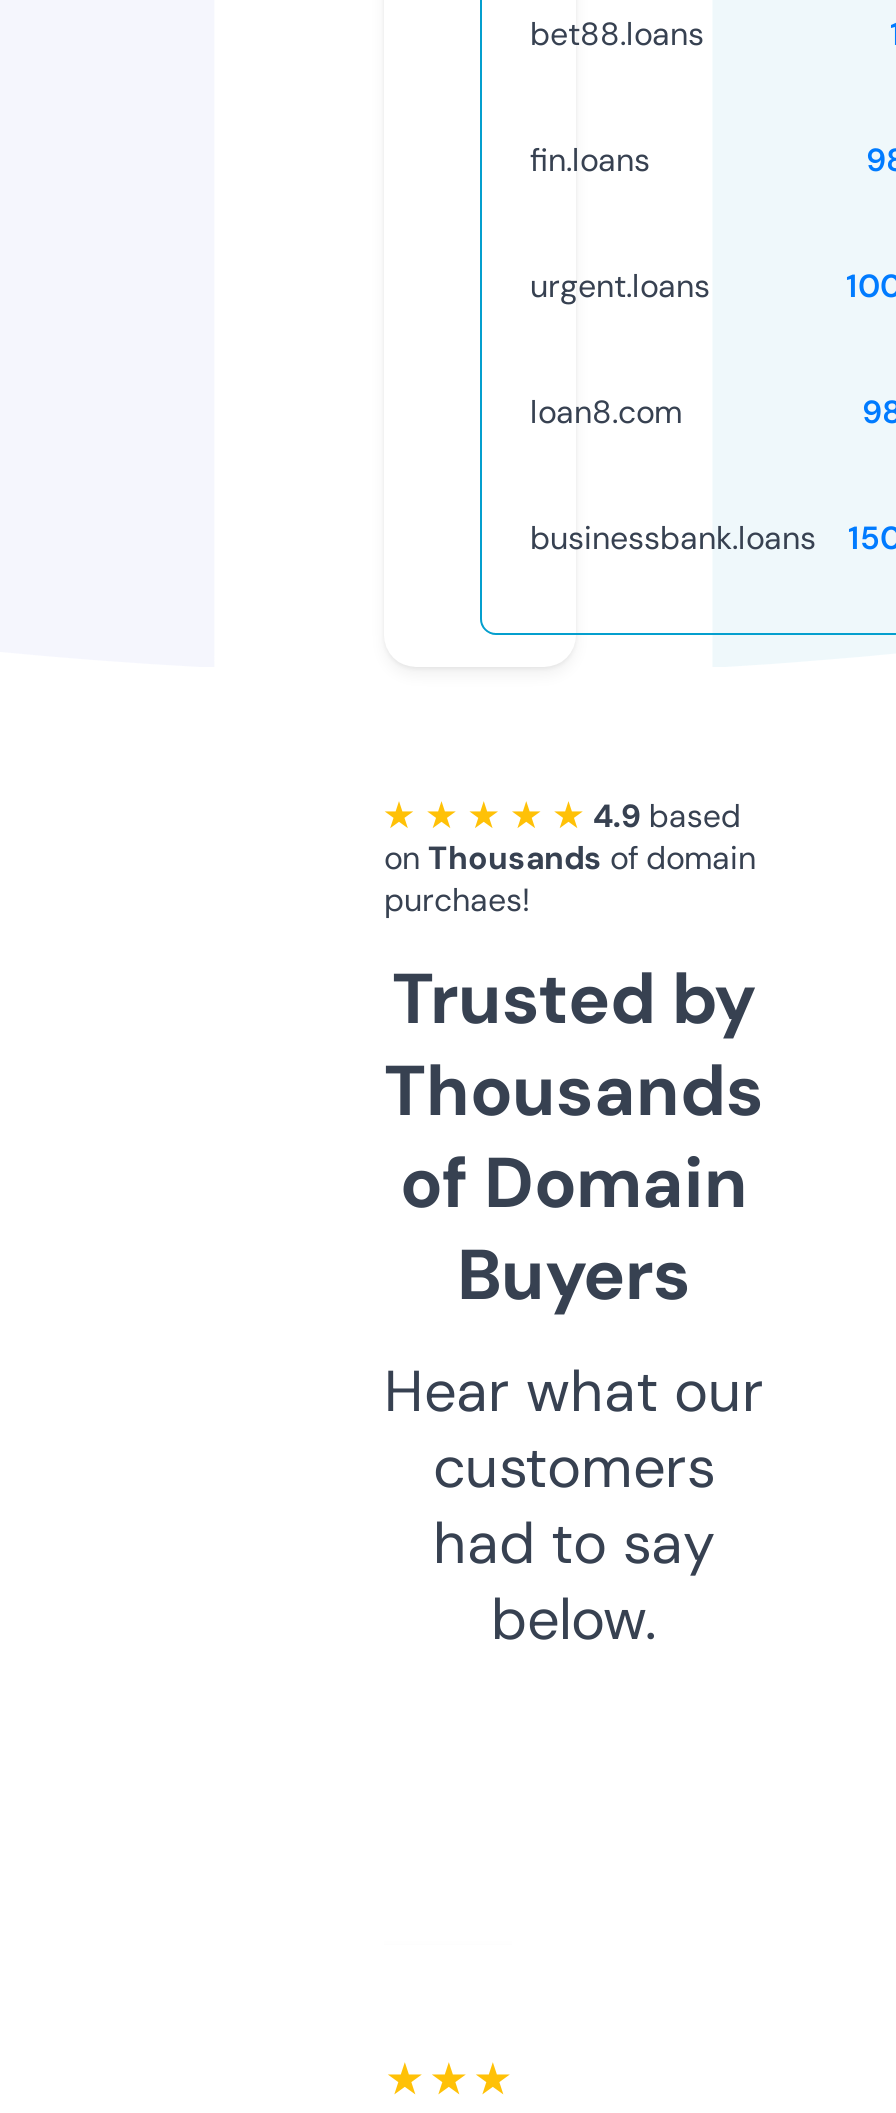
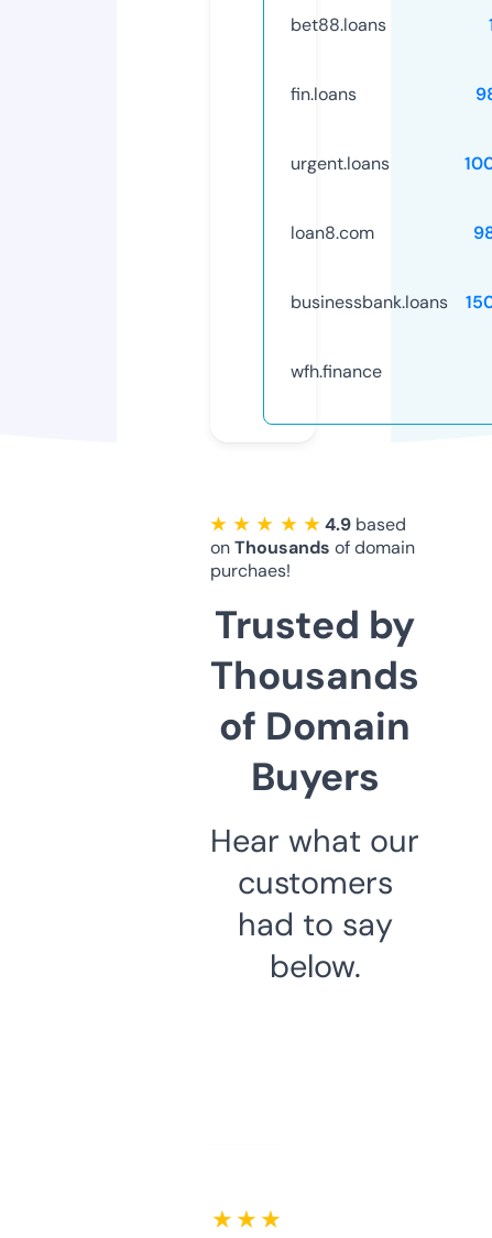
+ wfh.finance
